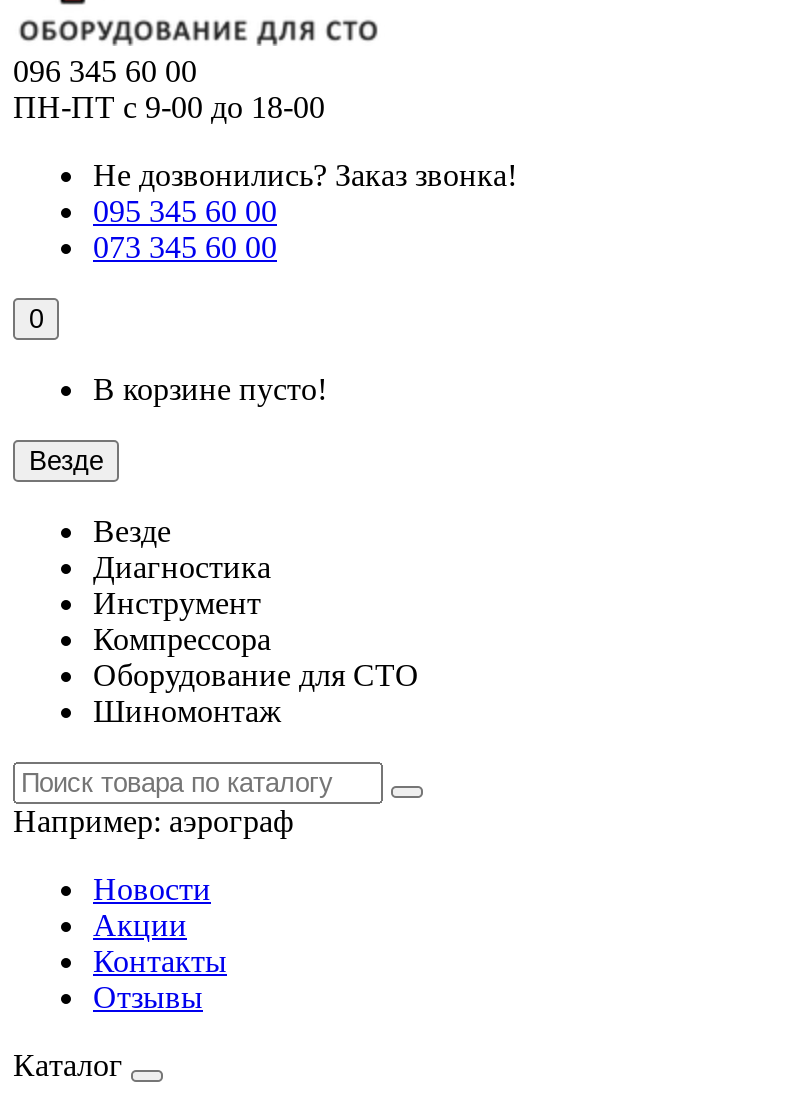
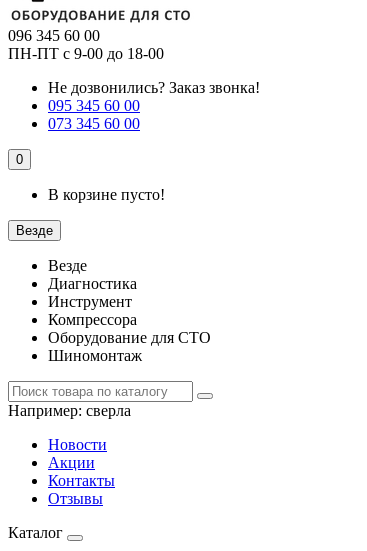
- Например:аэрограф
+ Например:сверла
